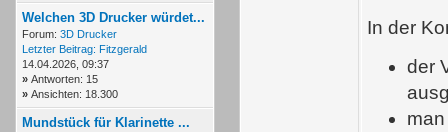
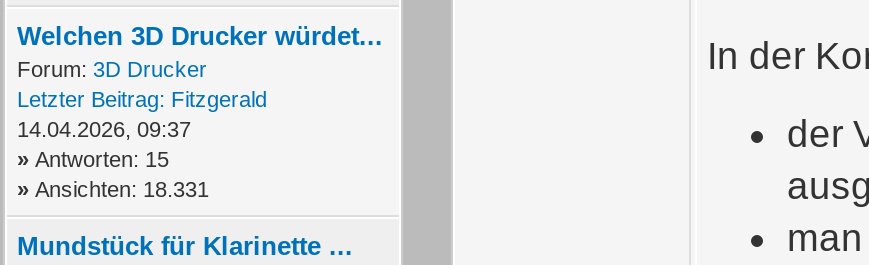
- » Ansichten: 18.300
+ » Ansichten: 18.331
